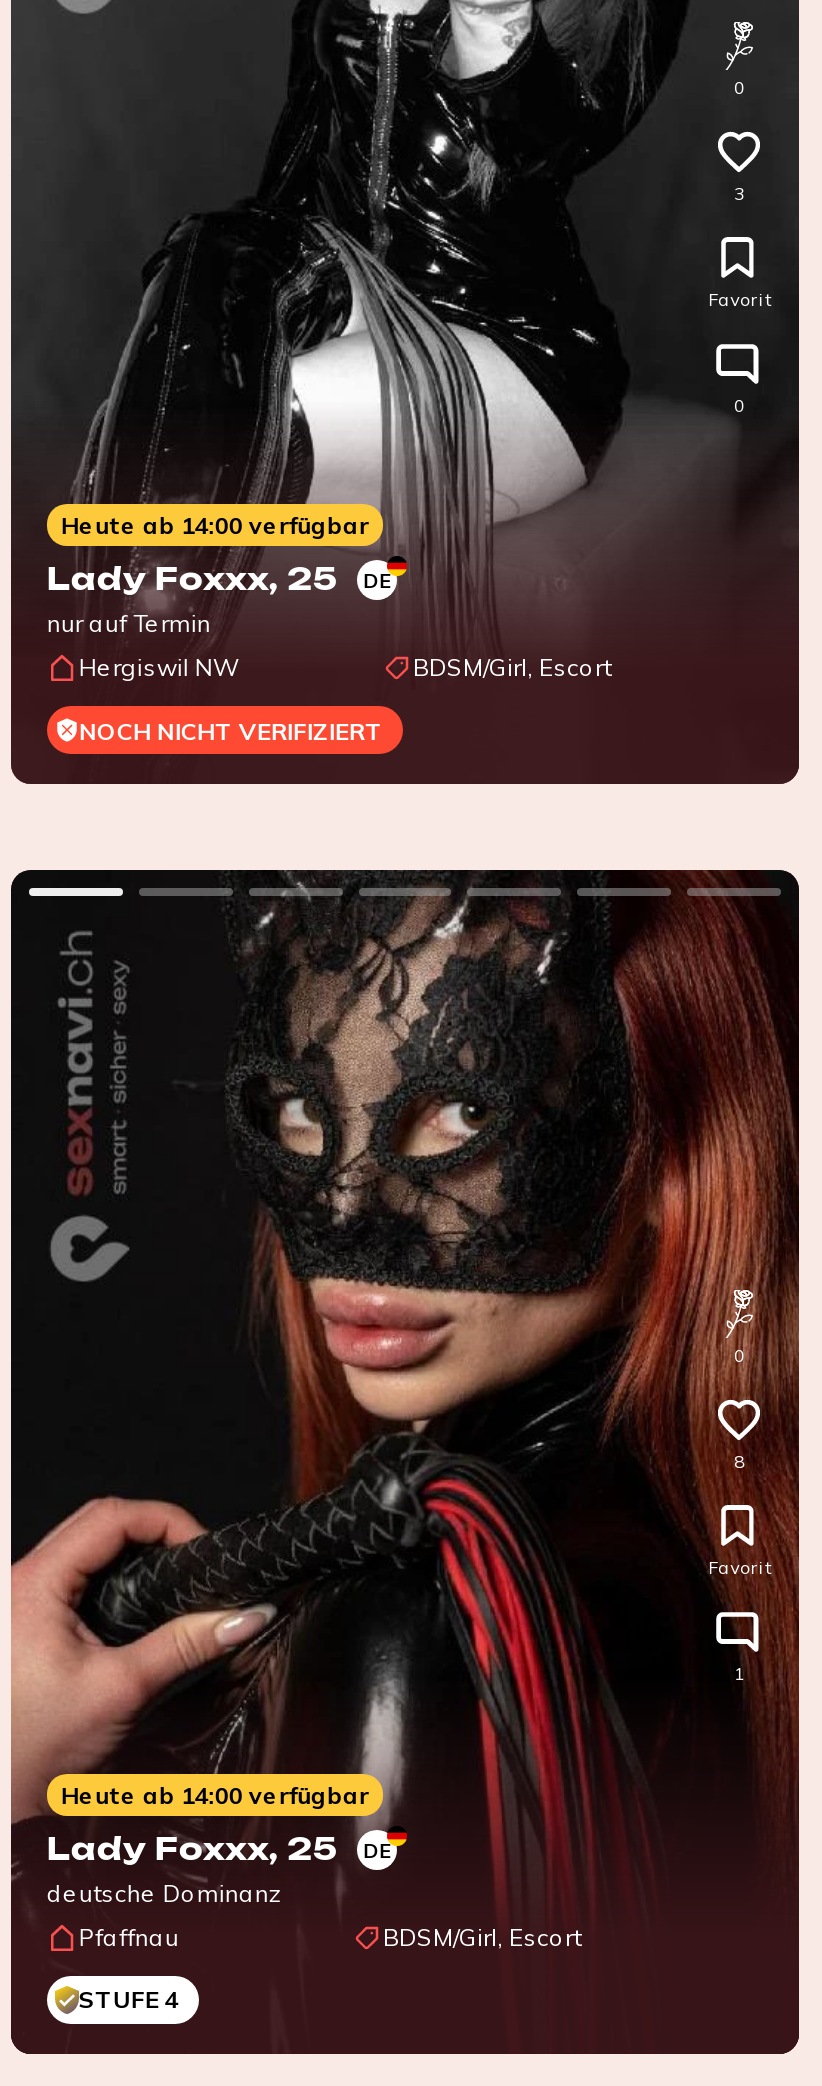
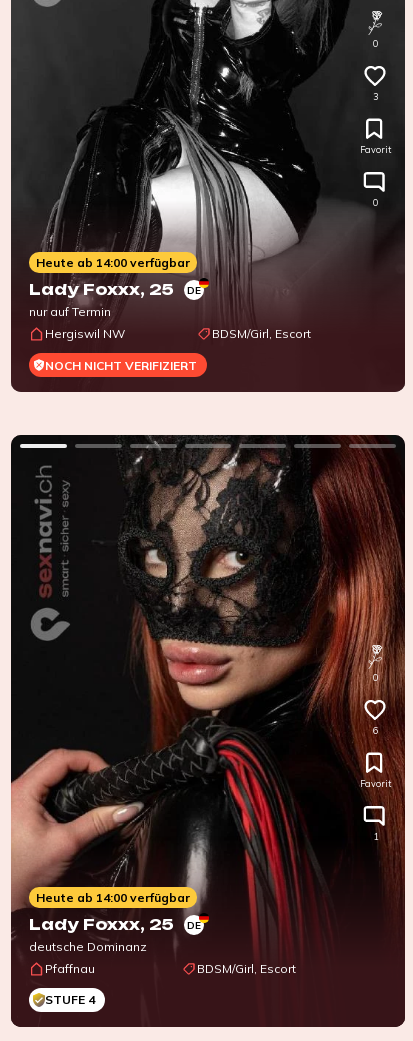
- 8
+ 6
